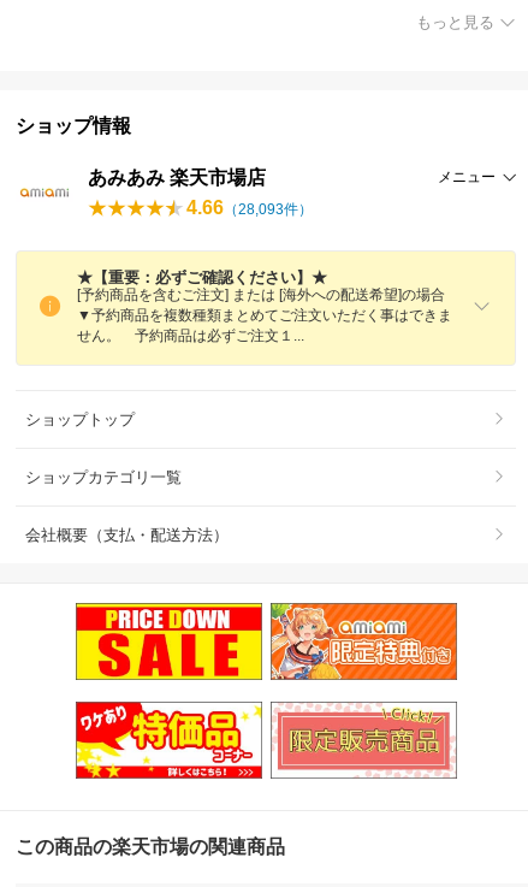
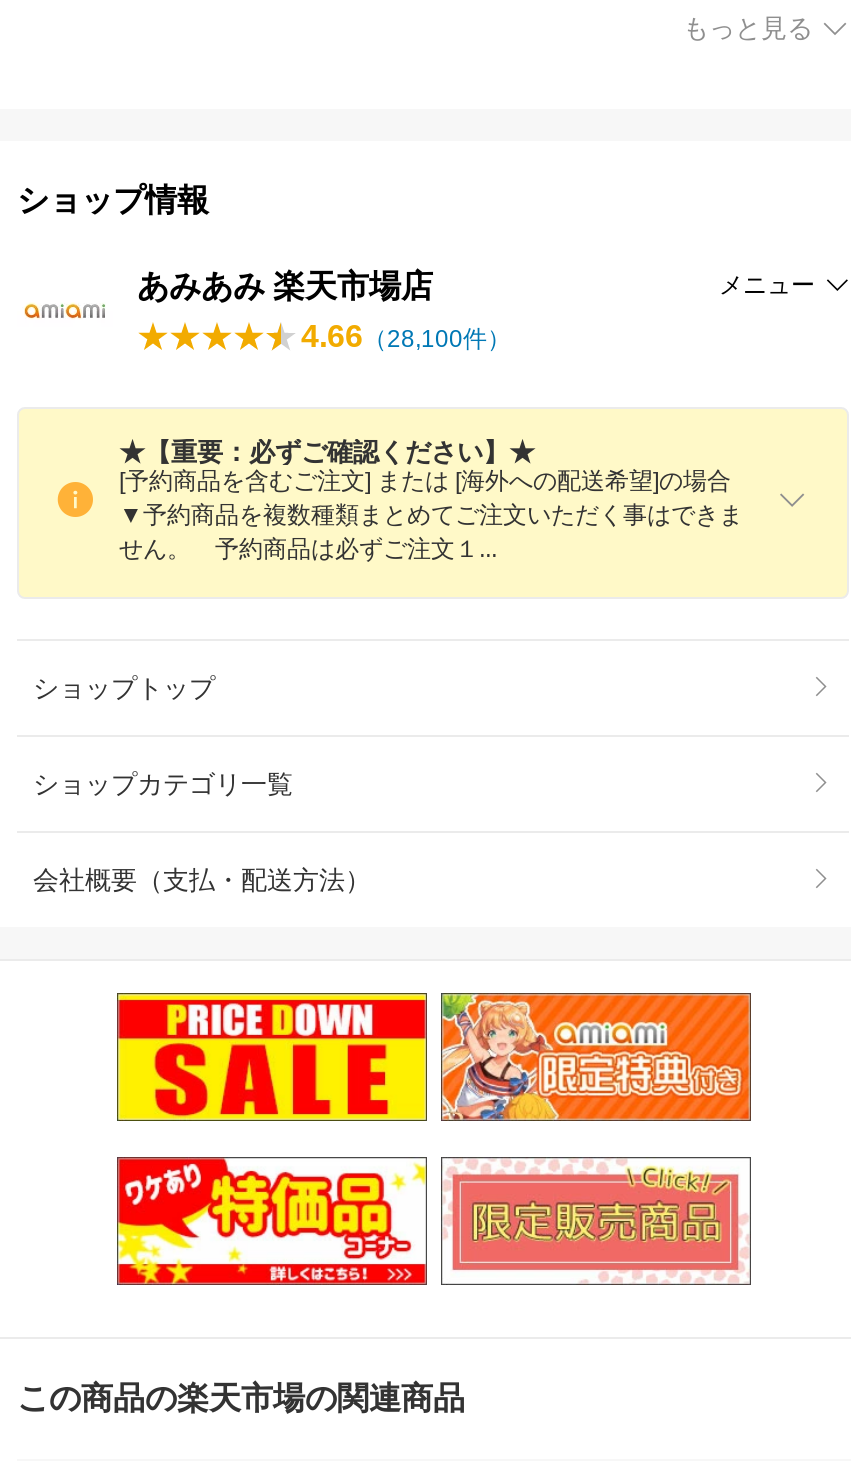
- 4.66（28,093件）
+ 4.66（28,100件）
